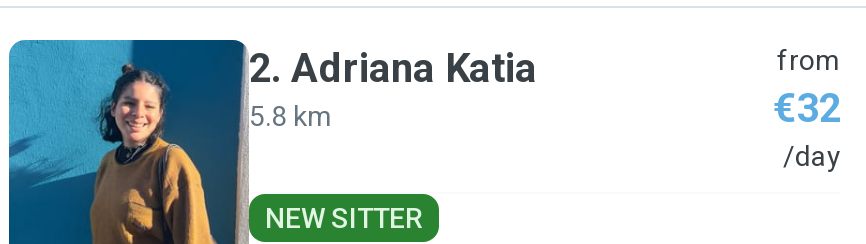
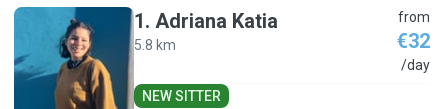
- 2. Adriana Katia
+ 1. Adriana Katia
